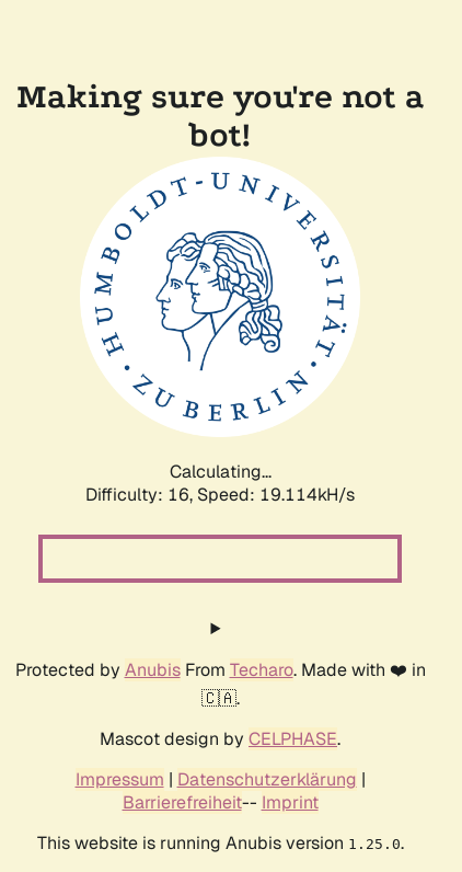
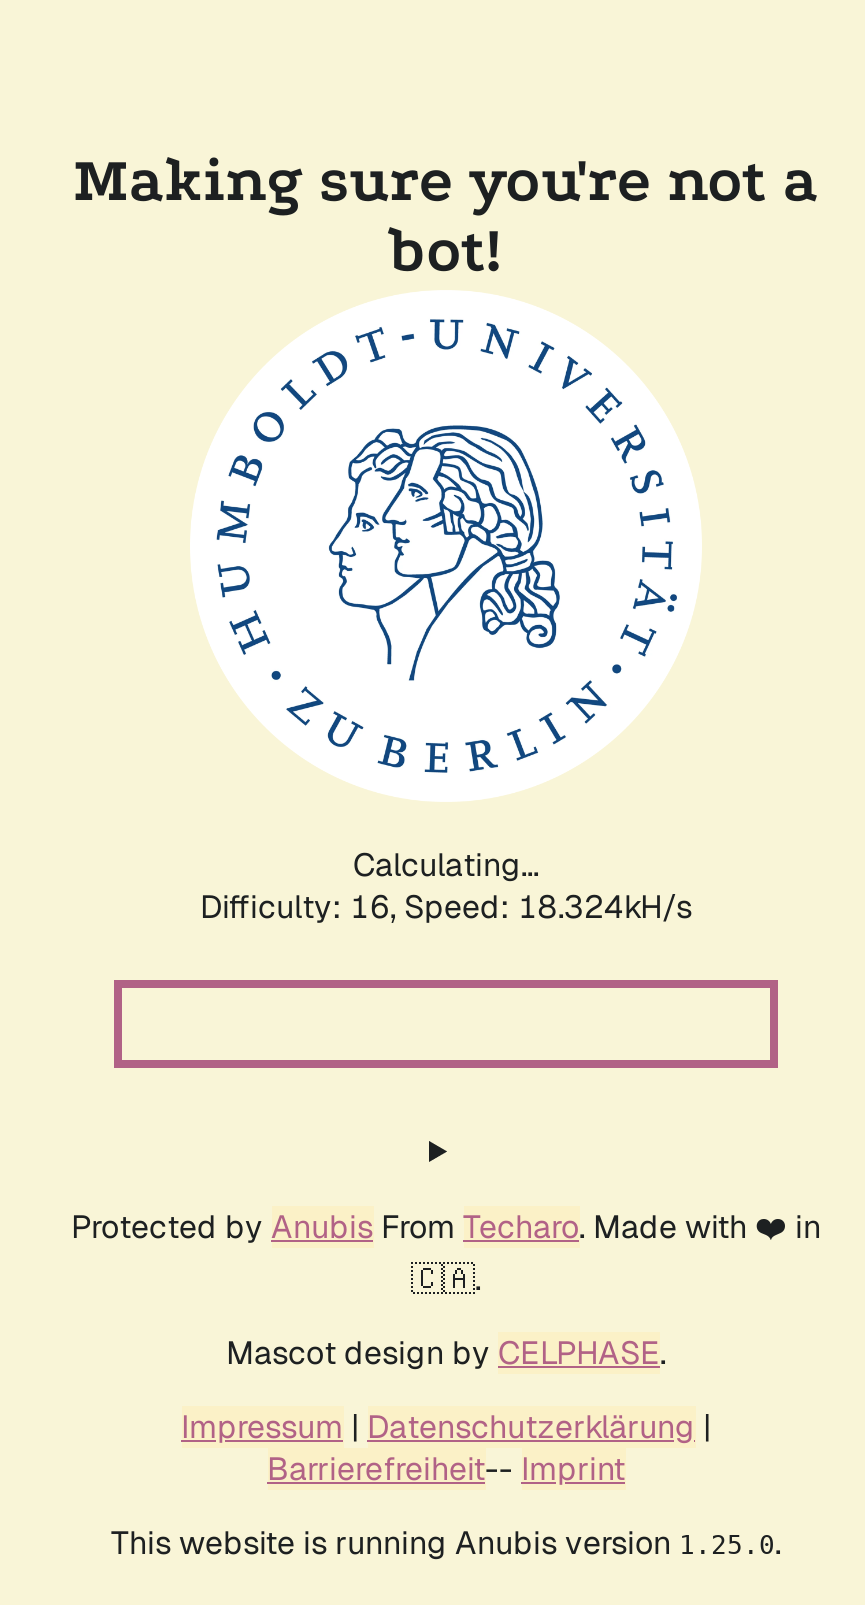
- Difficulty: 16, Speed: 19.114kH/s
+ Difficulty: 16, Speed: 18.324kH/s
